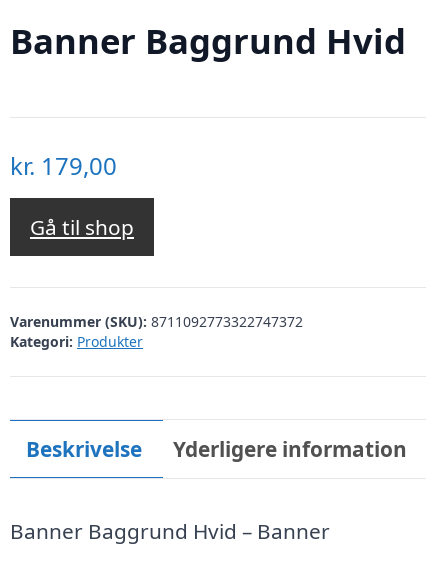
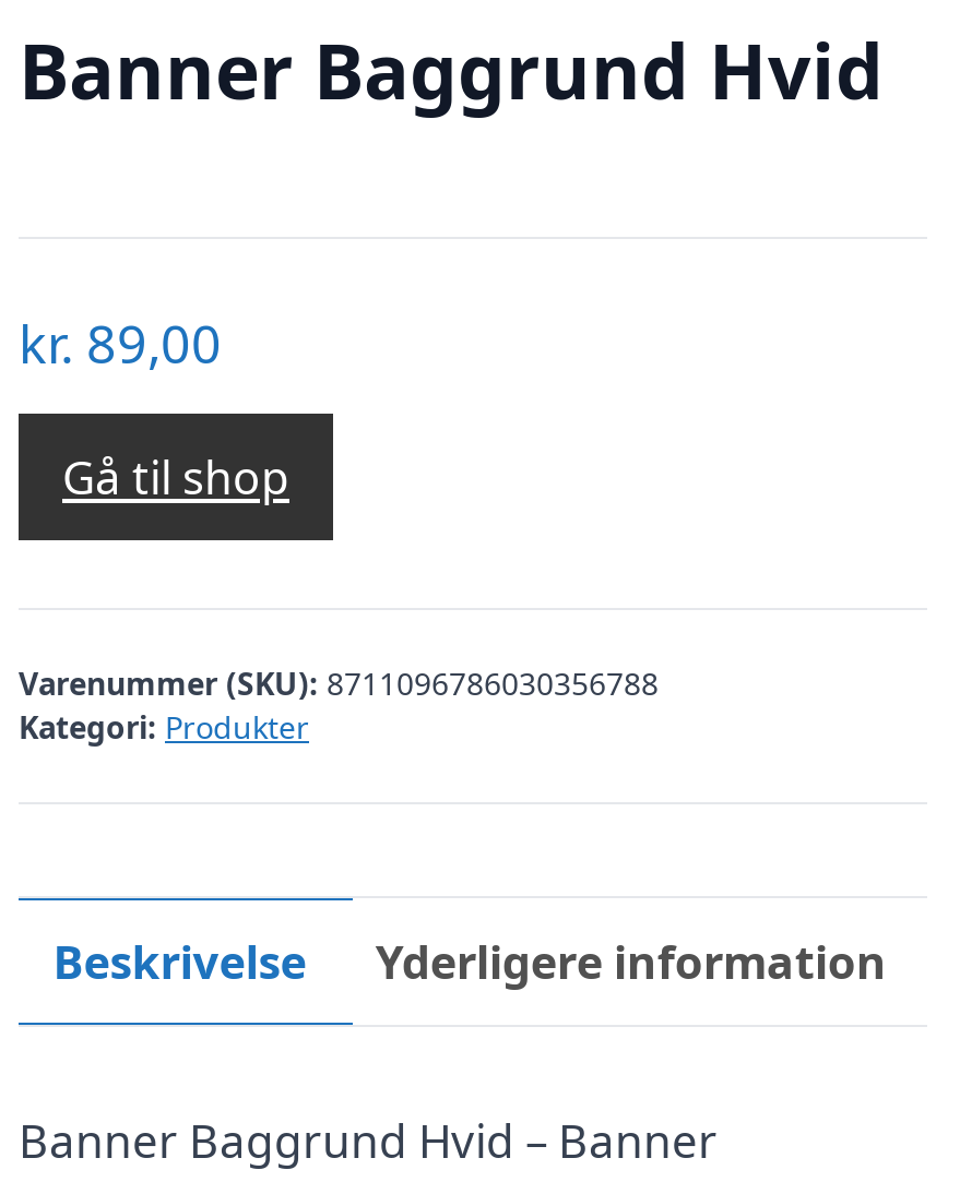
- kr. 179,00
+ kr. 89,00

- Varenummer (SKU): 8711092773322747372
+ Varenummer (SKU): 8711096786030356788
